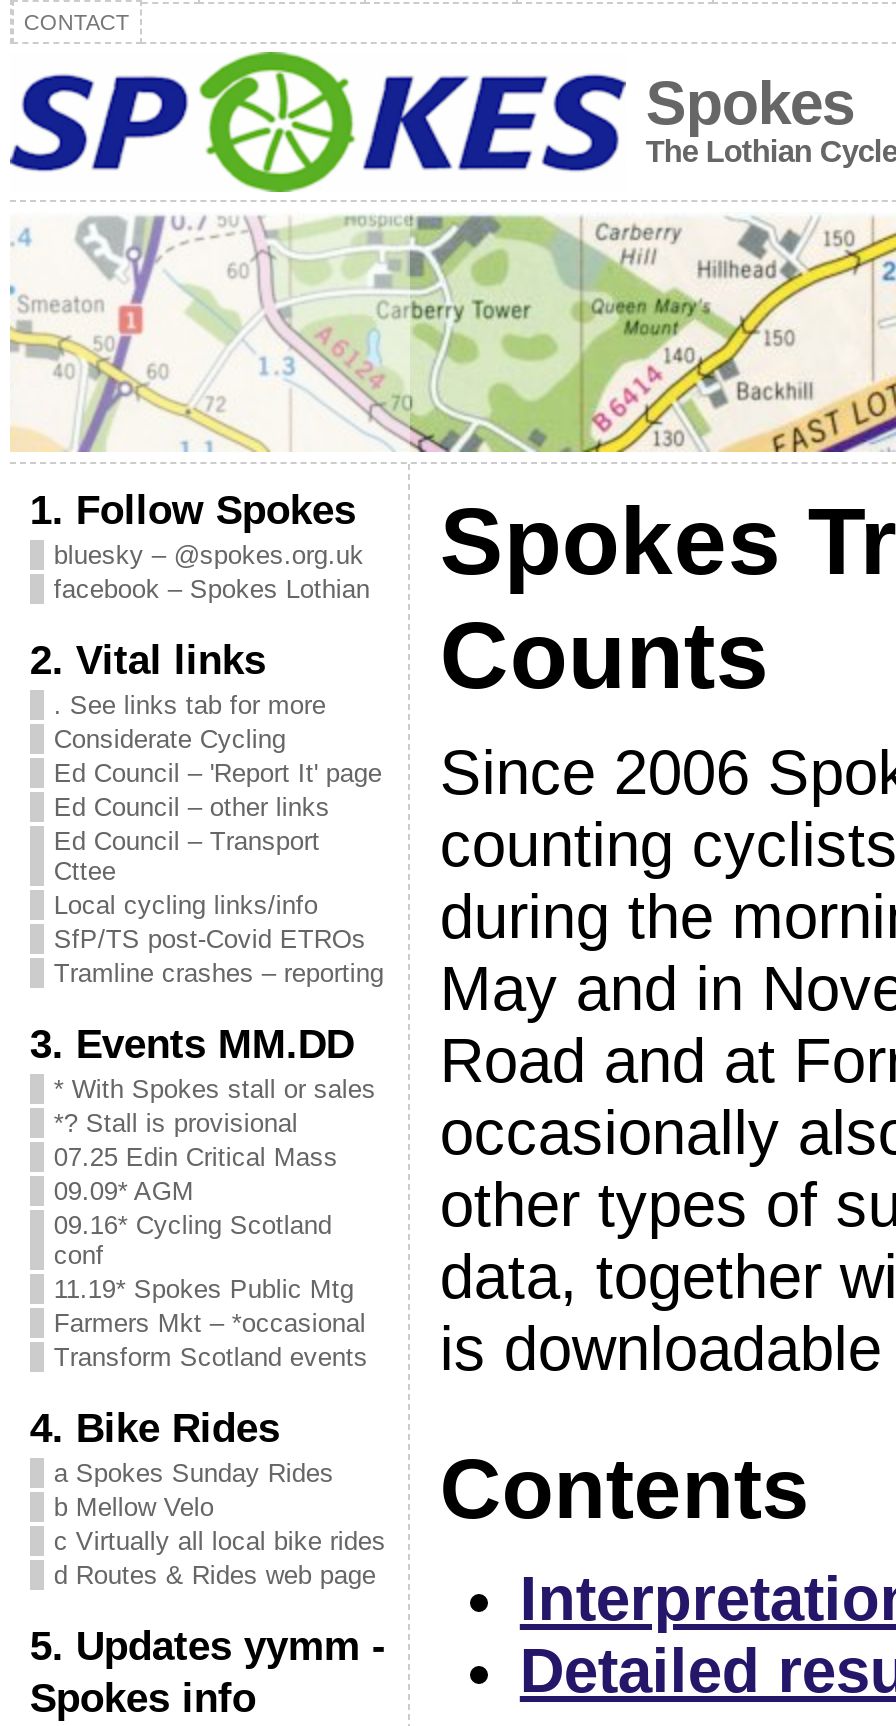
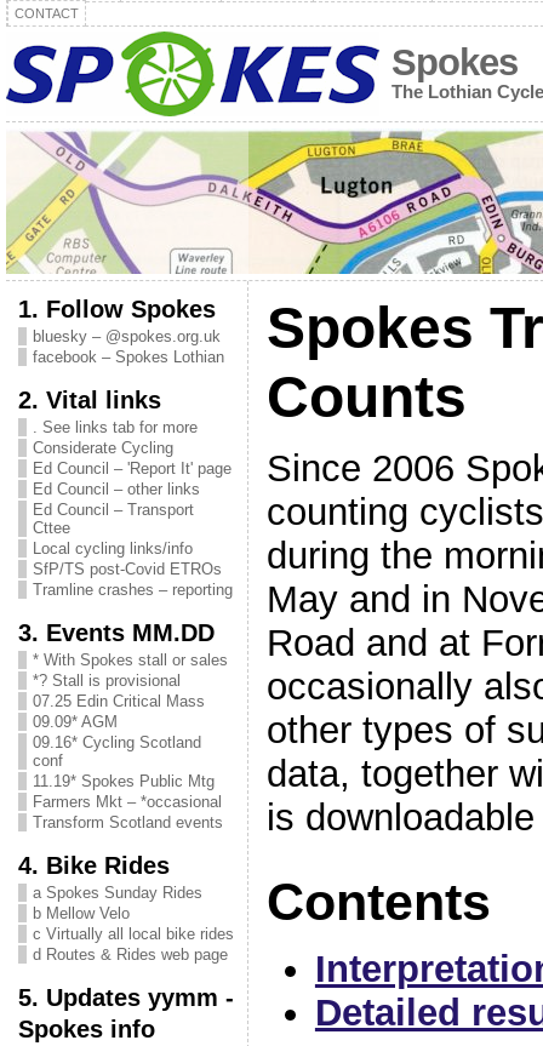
- [image]
+ [image]
